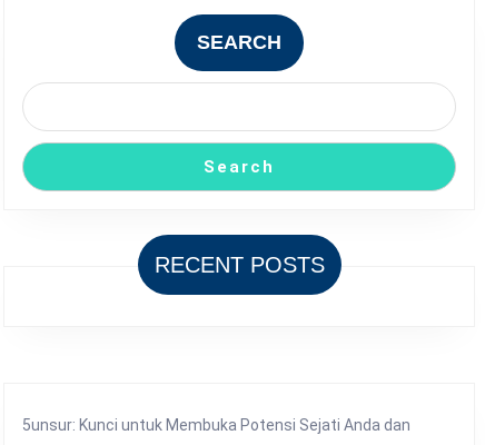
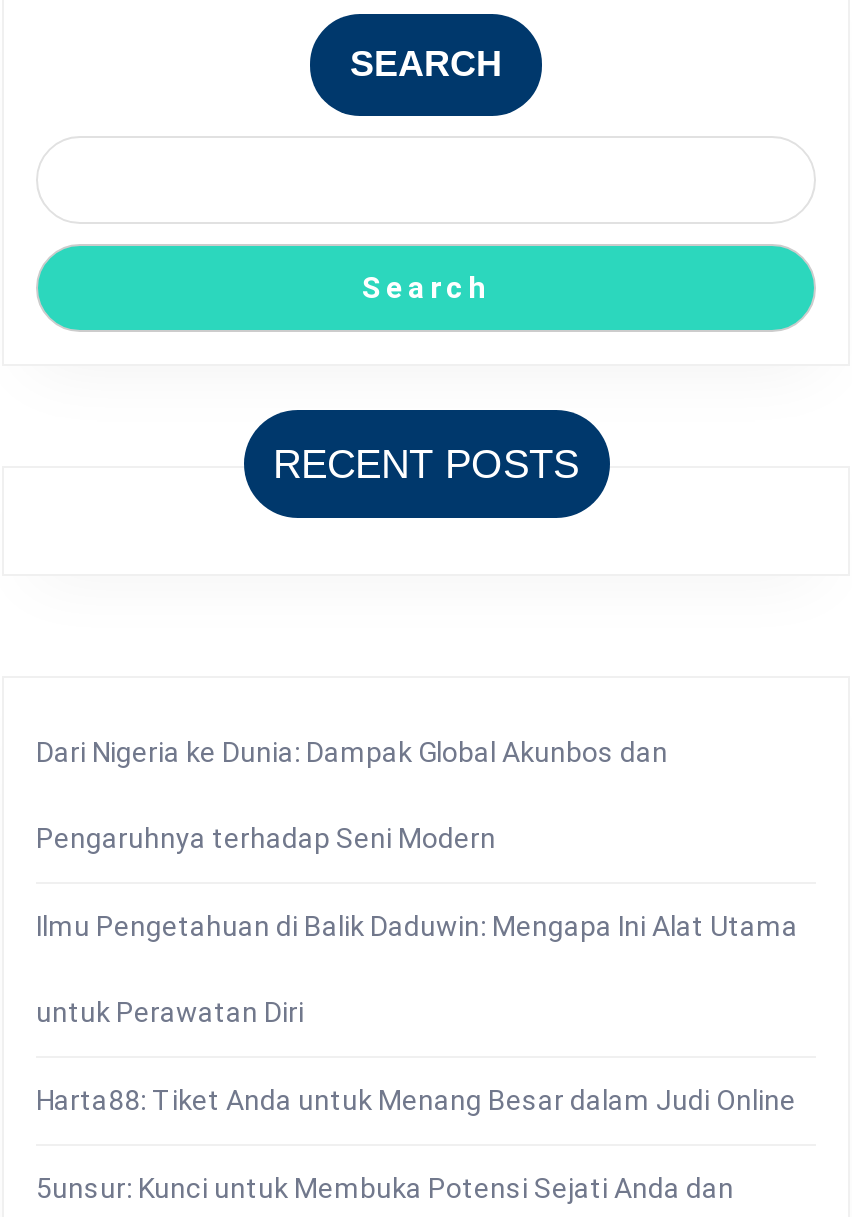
+ Dari Nigeria ke Dunia: Dampak Global Akunbos dan
+ Pengaruhnya terhadap Seni Modern
+ Ilmu Pengetahuan di Balik Daduwin: Mengapa Ini Alat Utama
+ untuk Perawatan Diri
+ Harta88: Tiket Anda untuk Menang Besar dalam Judi Online
